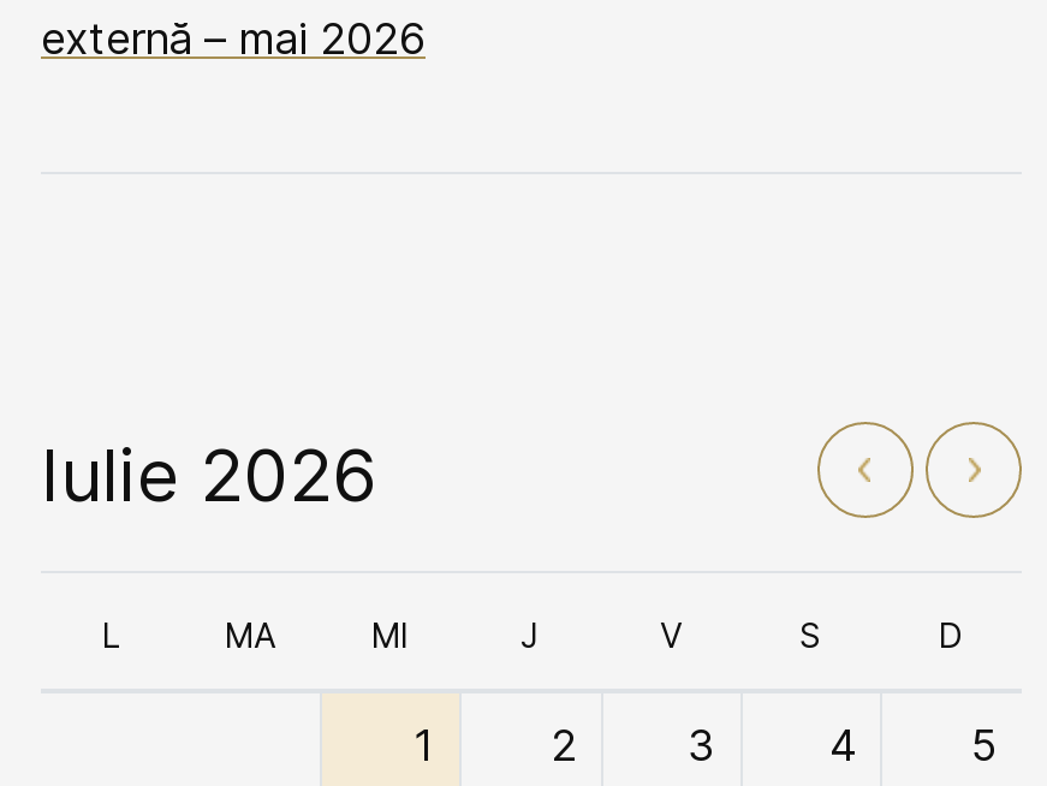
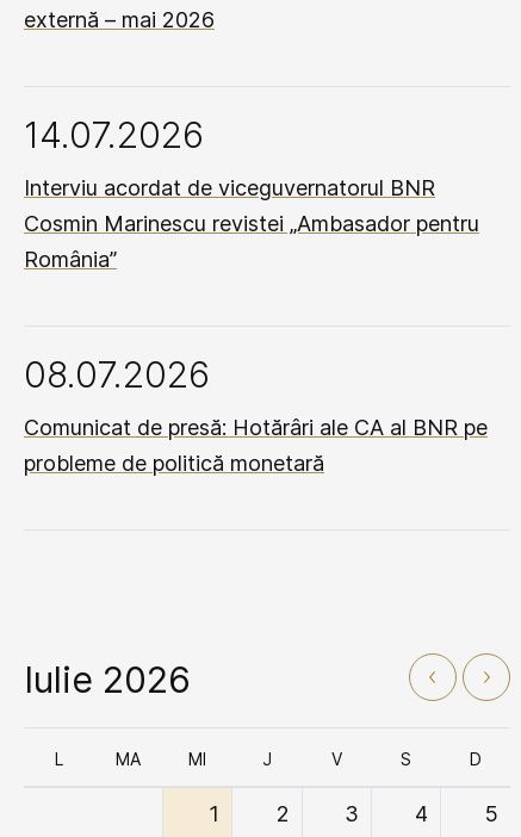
+ 14.07.2026
+ Interviu acordat de viceguvernatorul BNR
+ Cosmin Marinescu revistei „Ambasador pentru
+ România”
+ 08.07.2026
+ Comunicat de presă: Hotărâri ale CA al BNR pe
+ probleme de politică monetară
